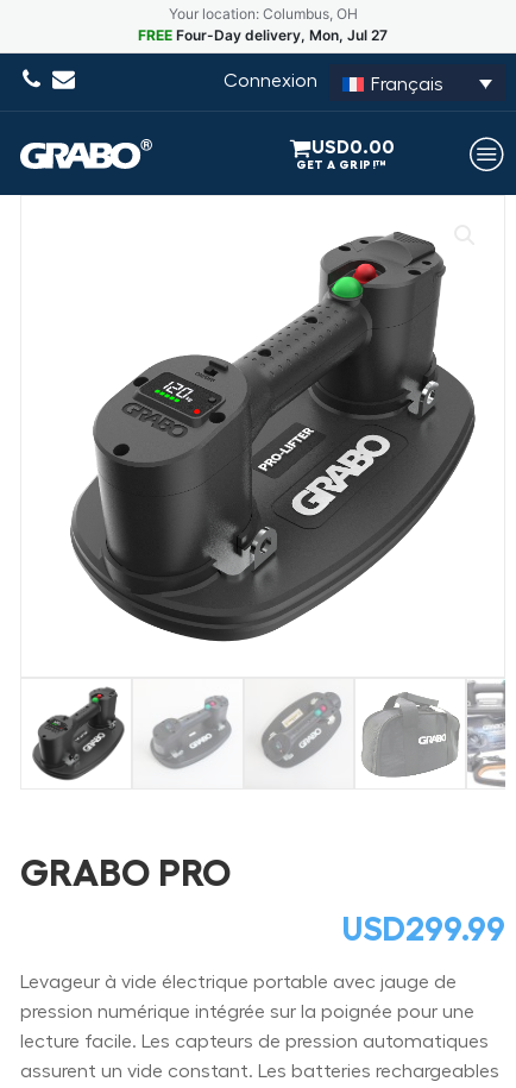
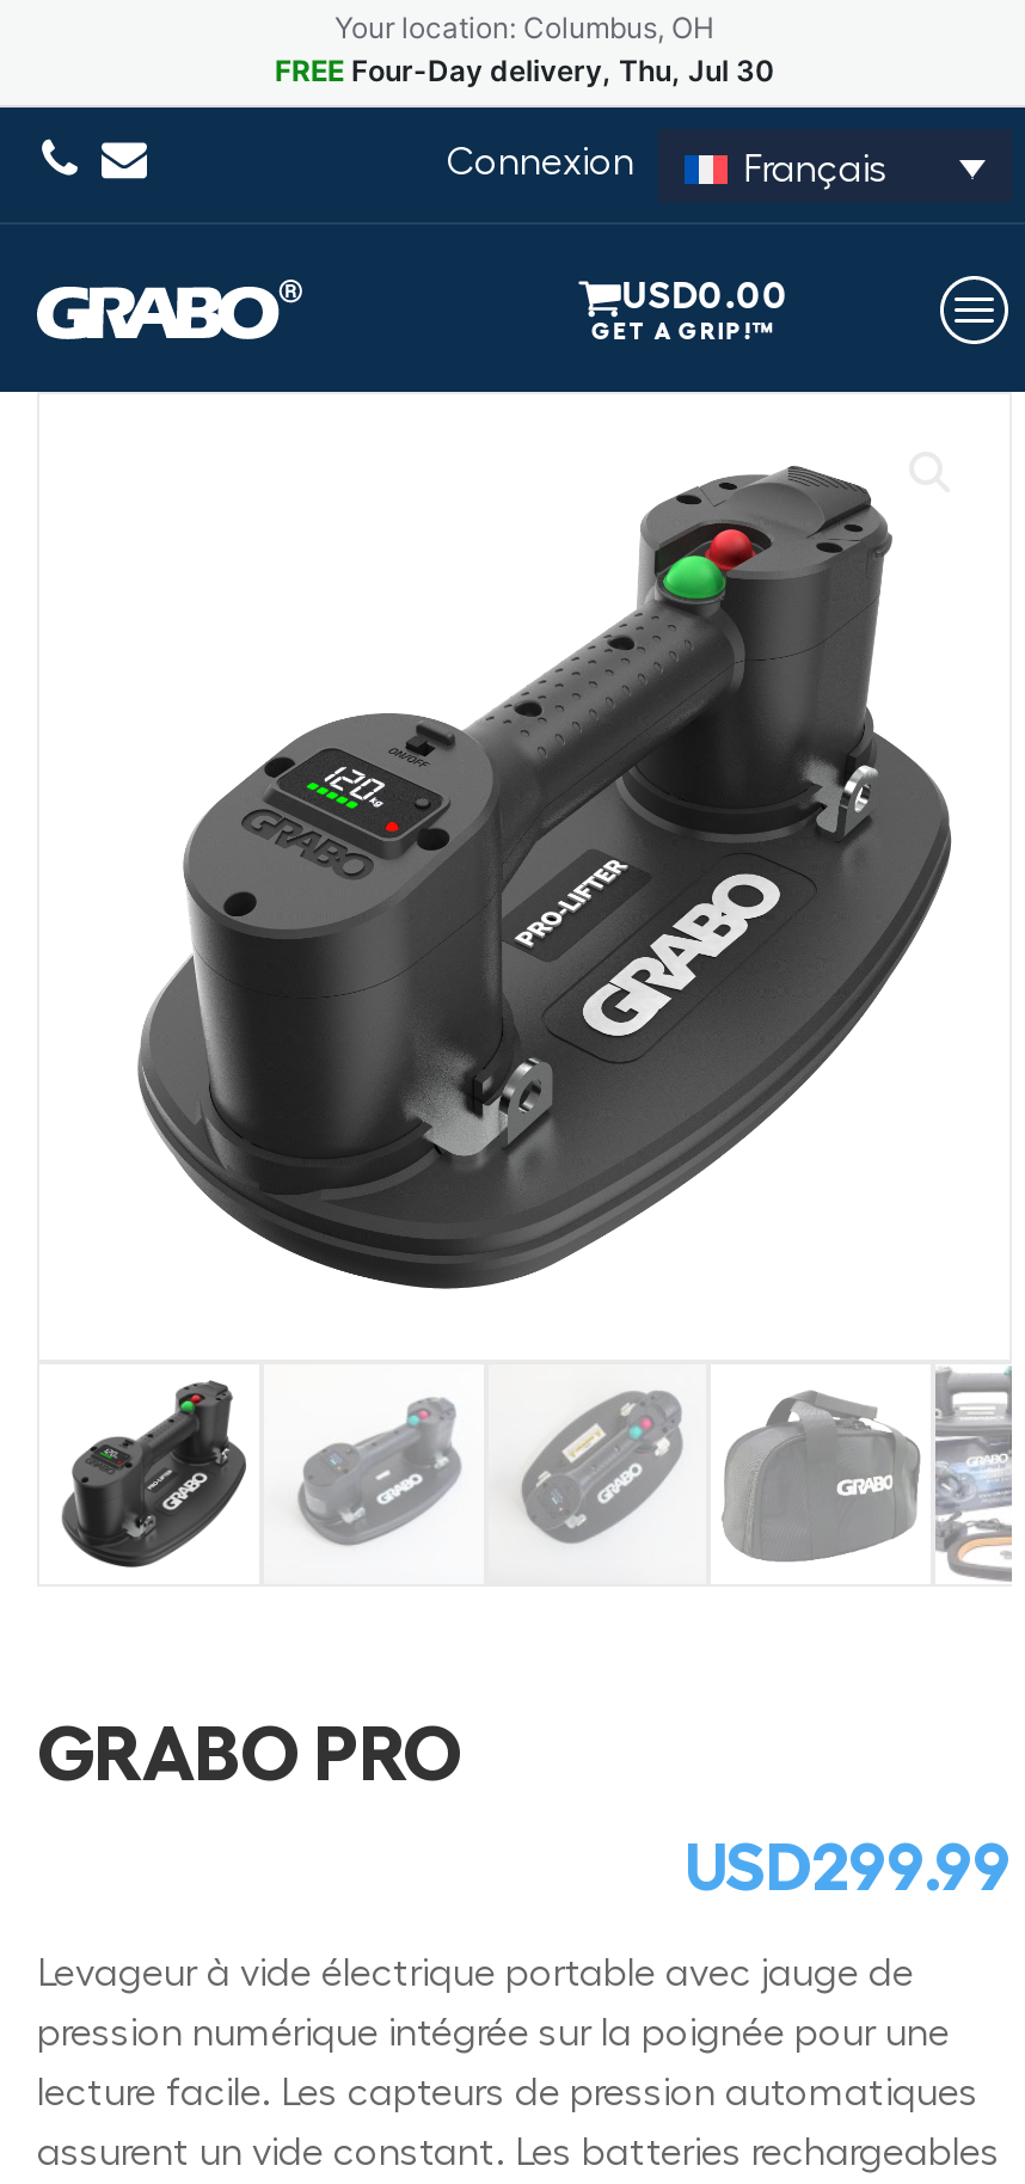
- FREE Four-Day delivery, Mon, Jul 27
+ FREE Four-Day delivery, Thu, Jul 30
